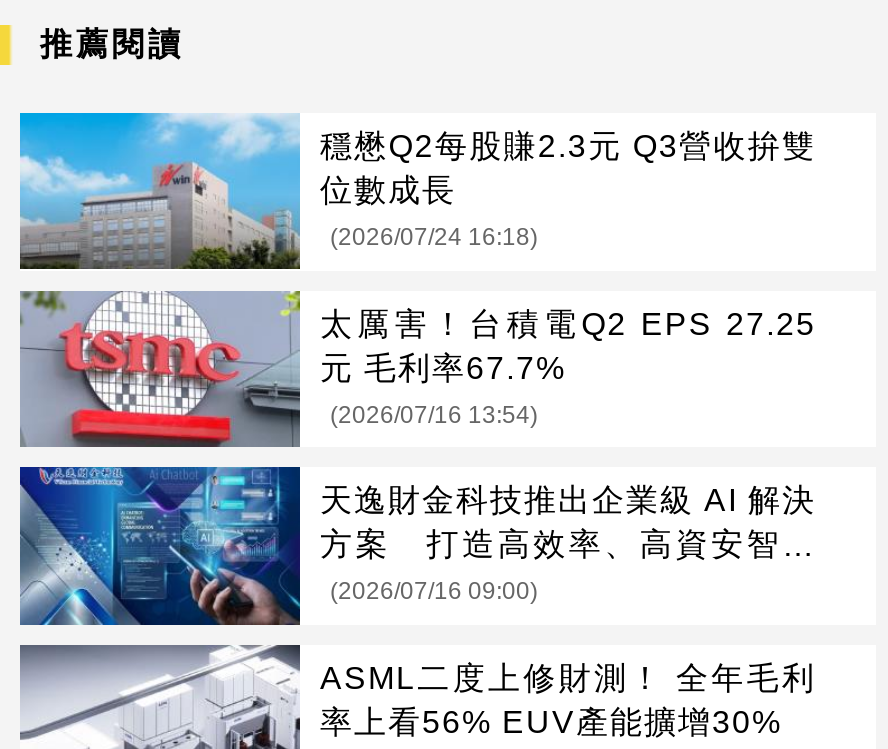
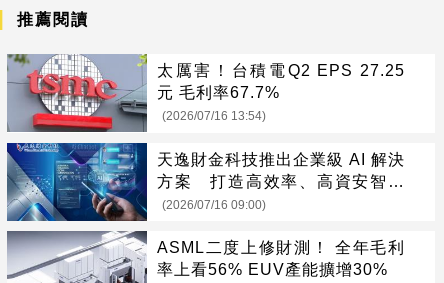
- [image]
- 穩懋Q2每股賺2.3元 Q3營收拚雙
- 位數成長
- (2026/07/24 16:18)
